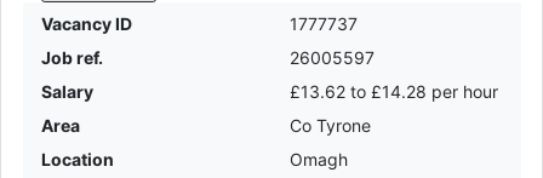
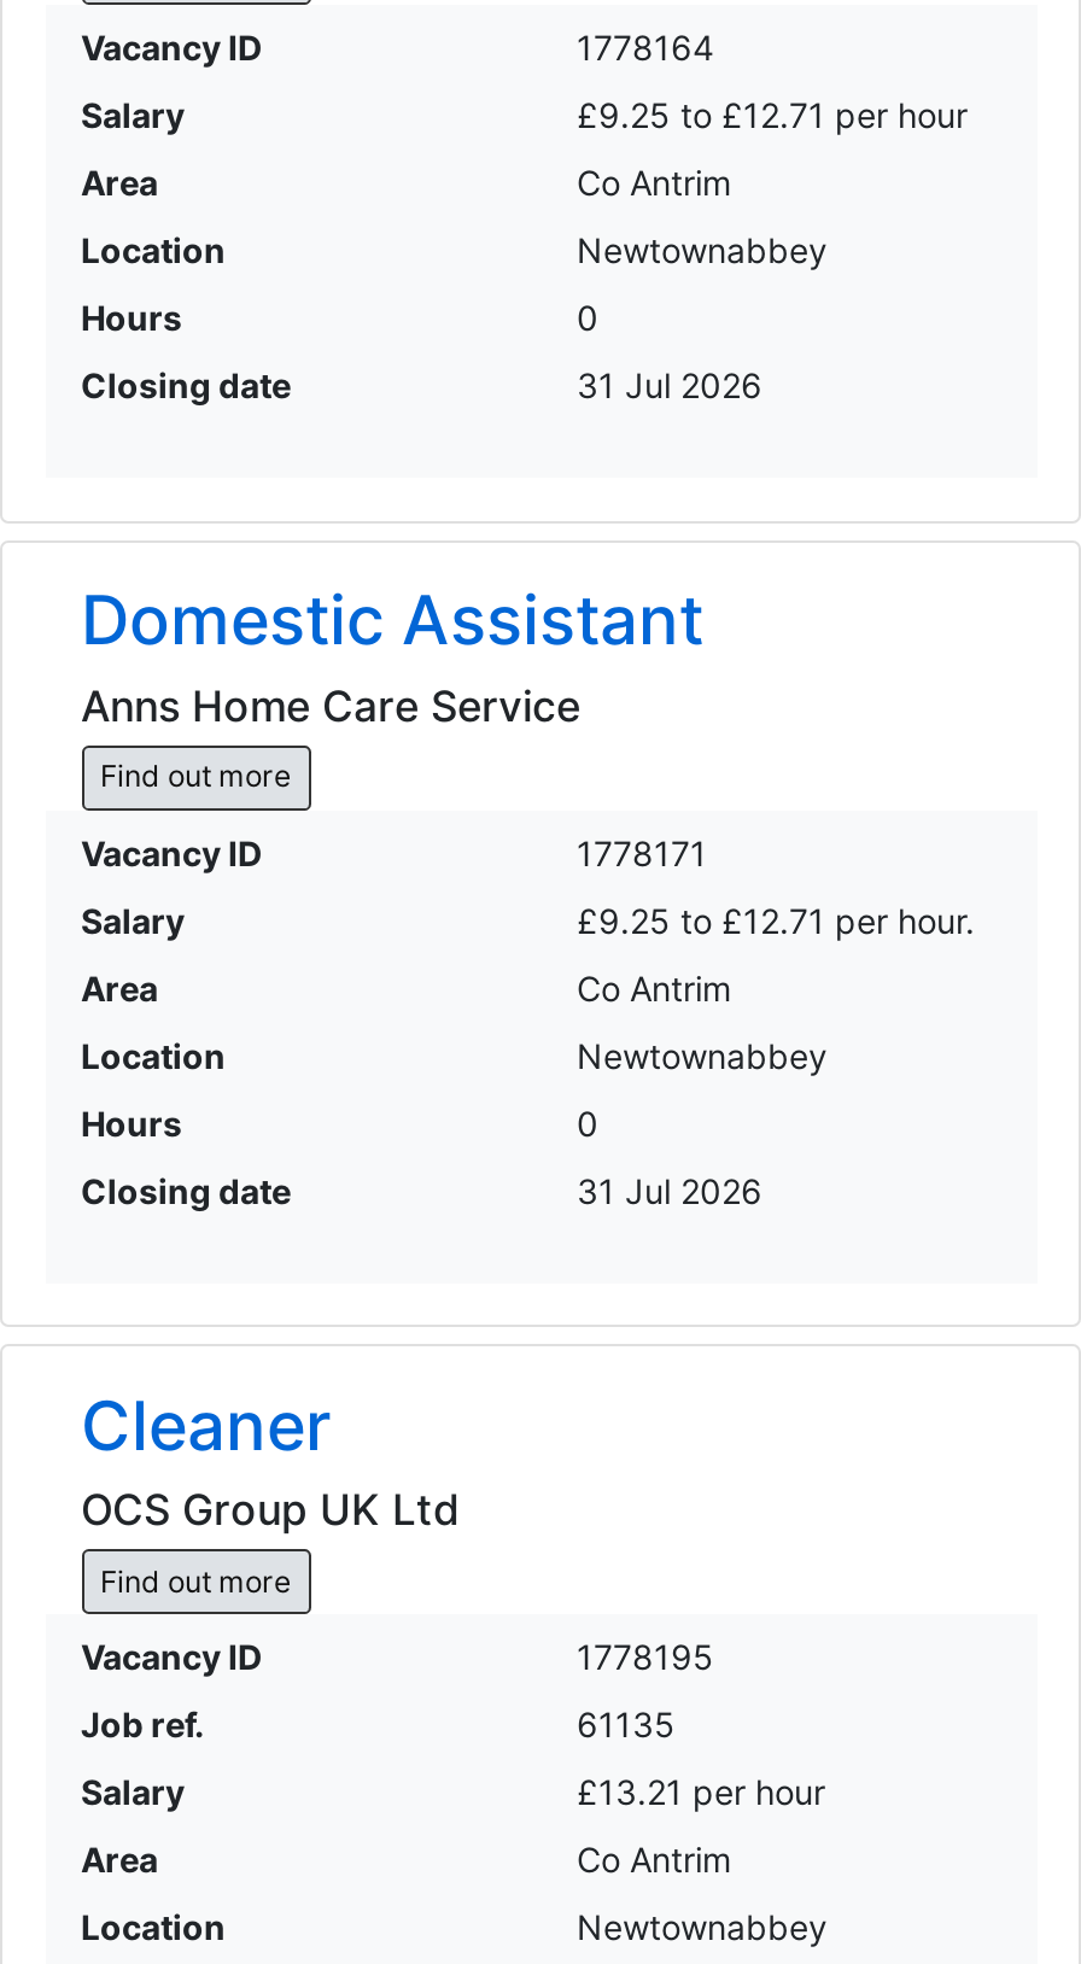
- 1777737
+ 1778164
+ Salary
+ £9.25 to £12.71 per hour
+ Area
+ Co Antrim
+ Location
+ Newtownabbey
+ Hours
+ 0
+ Closing date
+ 31 Jul 2026
+ Domestic Assistant
+ Anns Home Care Service
+ Find out more
+ Vacancy ID
+ 1778171
+ Salary
+ £9.25 to £12.71 per hour.
+ Area
+ Co Antrim
+ Location
+ Newtownabbey
+ Hours
+ 0
+ Closing date
+ 31 Jul 2026
+ Cleaner
+ OCS Group UK Ltd
+ Find out more
+ Vacancy ID
+ 1778195

- 26005597
+ 61135

- £13.62 to £14.28 per hour
+ £13.21 per hour

- Co Tyrone
+ Co Antrim

- Omagh
+ Newtownabbey
